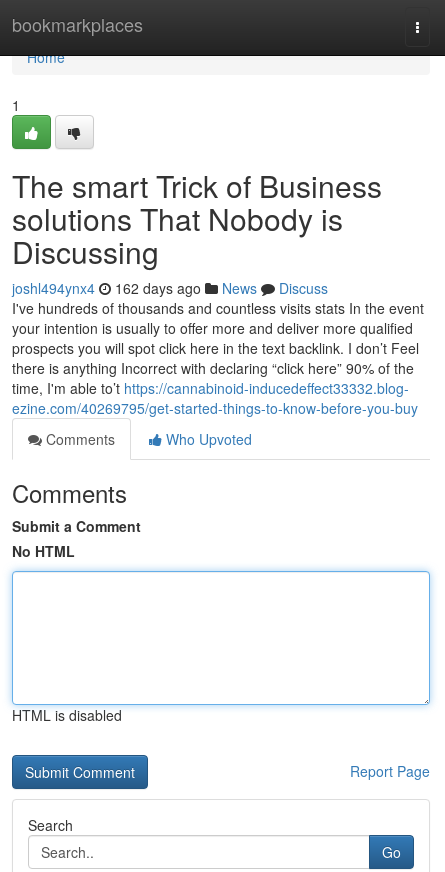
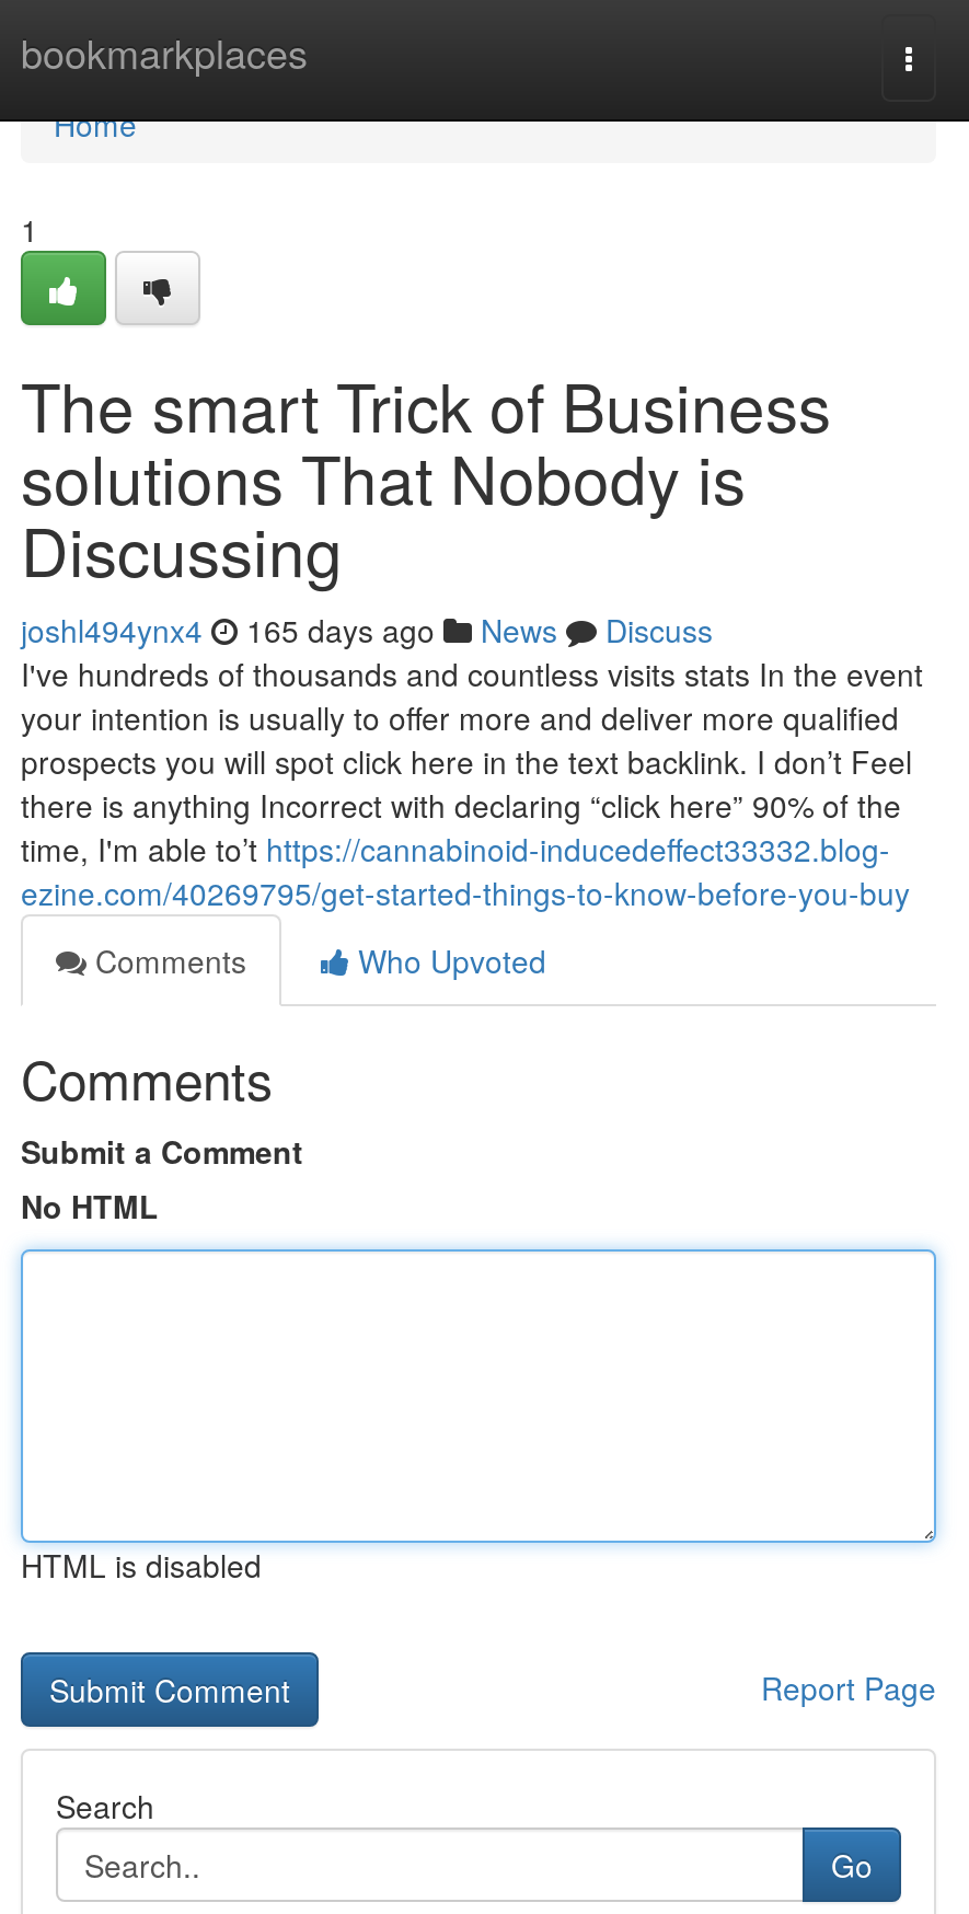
- joshl494ynx4 162 days ago News Discuss
+ joshl494ynx4 165 days ago News Discuss
